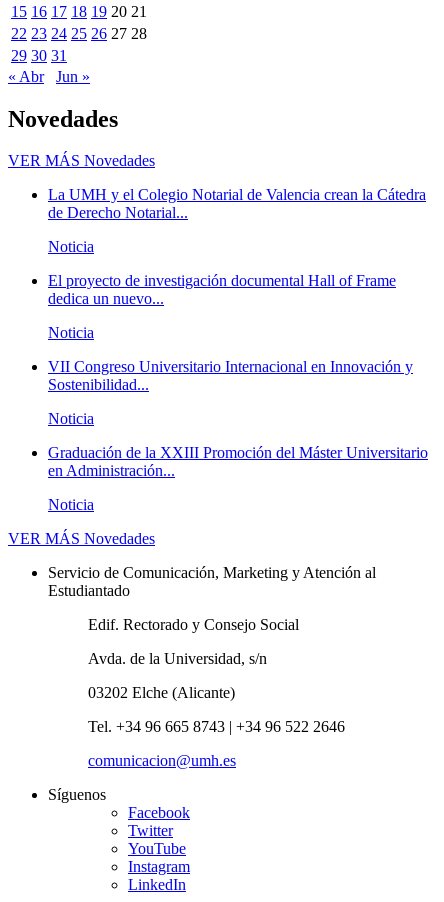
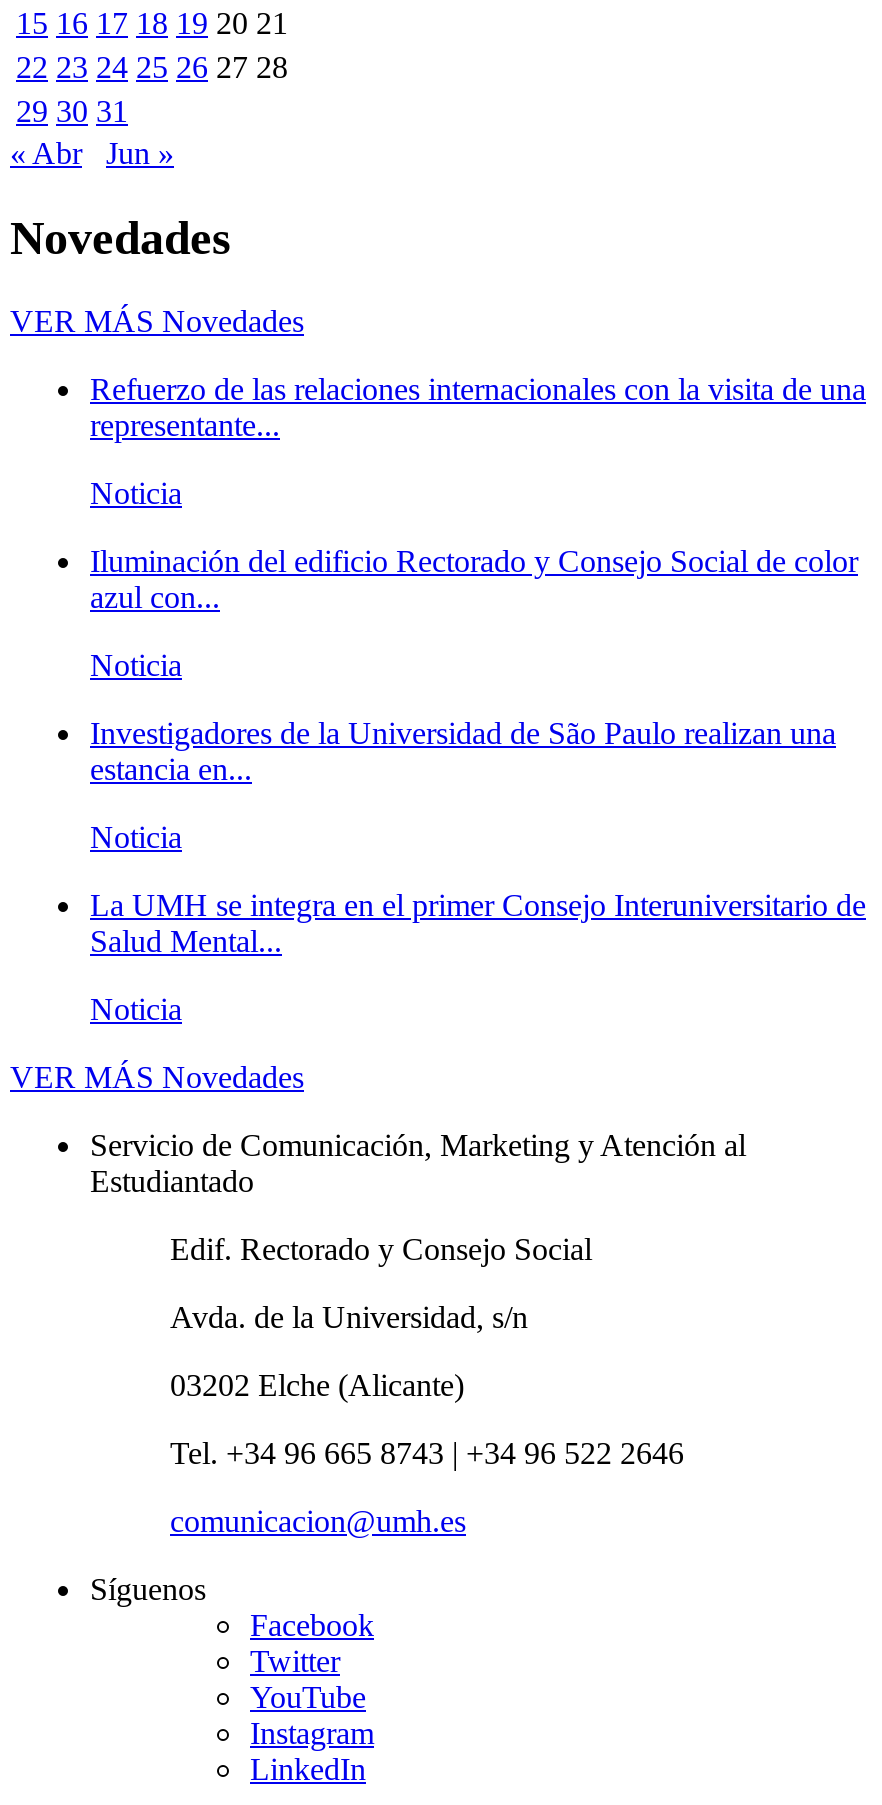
- La UMH y el Colegio Notarial de Valencia crean la Cátedra
- de Derecho Notarial...
+ Refuerzo de las relaciones internacionales con la visita de una
+ representante...

- El proyecto de investigación documental Hall of Frame
- dedica un nuevo...
+ Iluminación del edificio Rectorado y Consejo Social de color
+ azul con...

- VII Congreso Universitario Internacional en Innovación y
- Sostenibilidad...
+ Investigadores de la Universidad de São Paulo realizan una
+ estancia en...

- Graduación de la XXIII Promoción del Máster Universitario
- en Administración...
+ La UMH se integra en el primer Consejo Interuniversitario de
+ Salud Mental...
